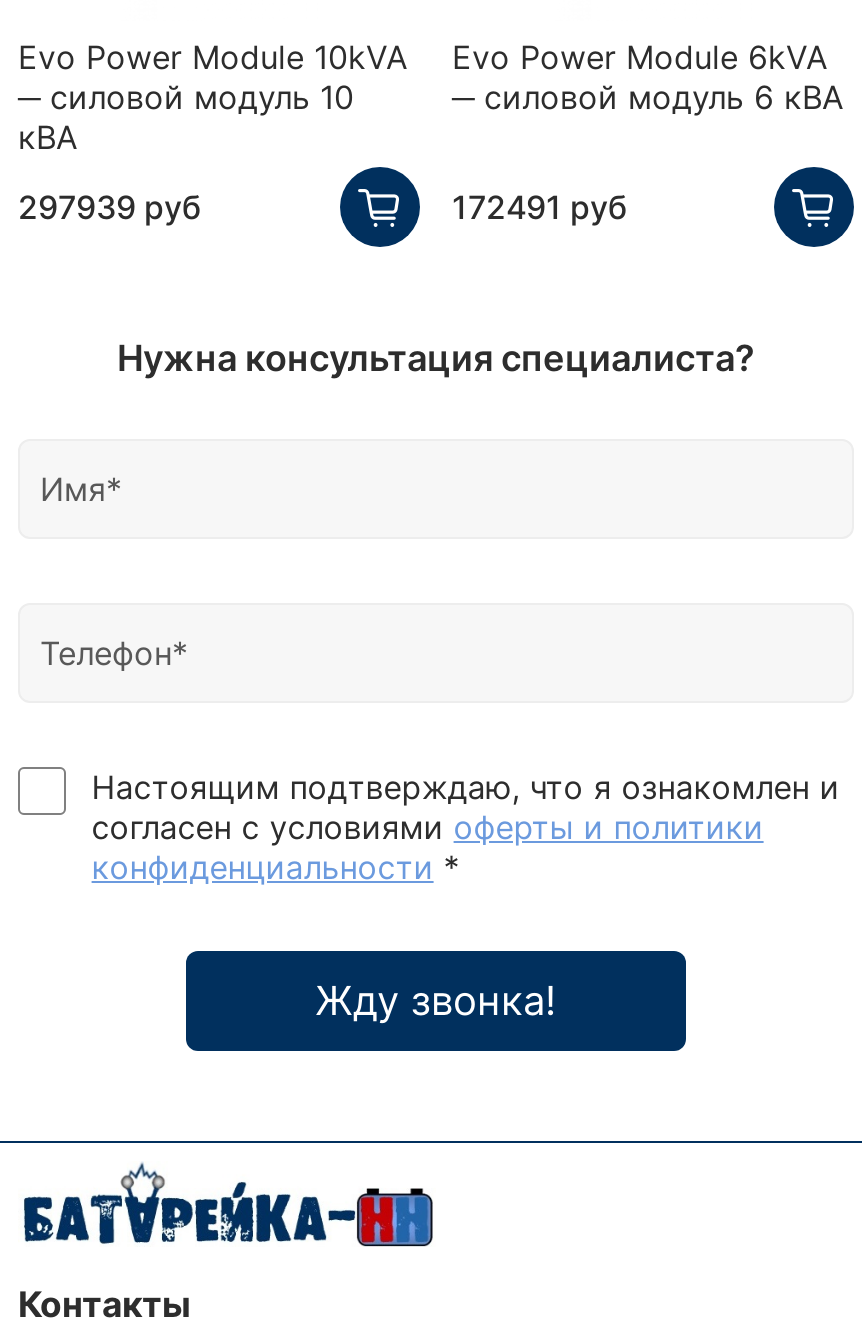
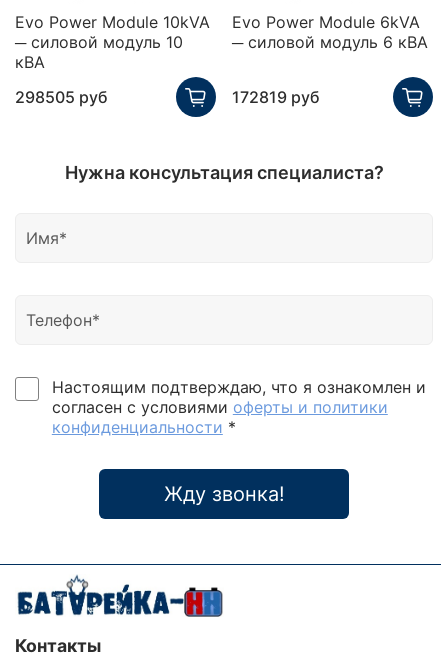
- 297939 руб
+ 298505 руб

- 172491 руб
+ 172819 руб
